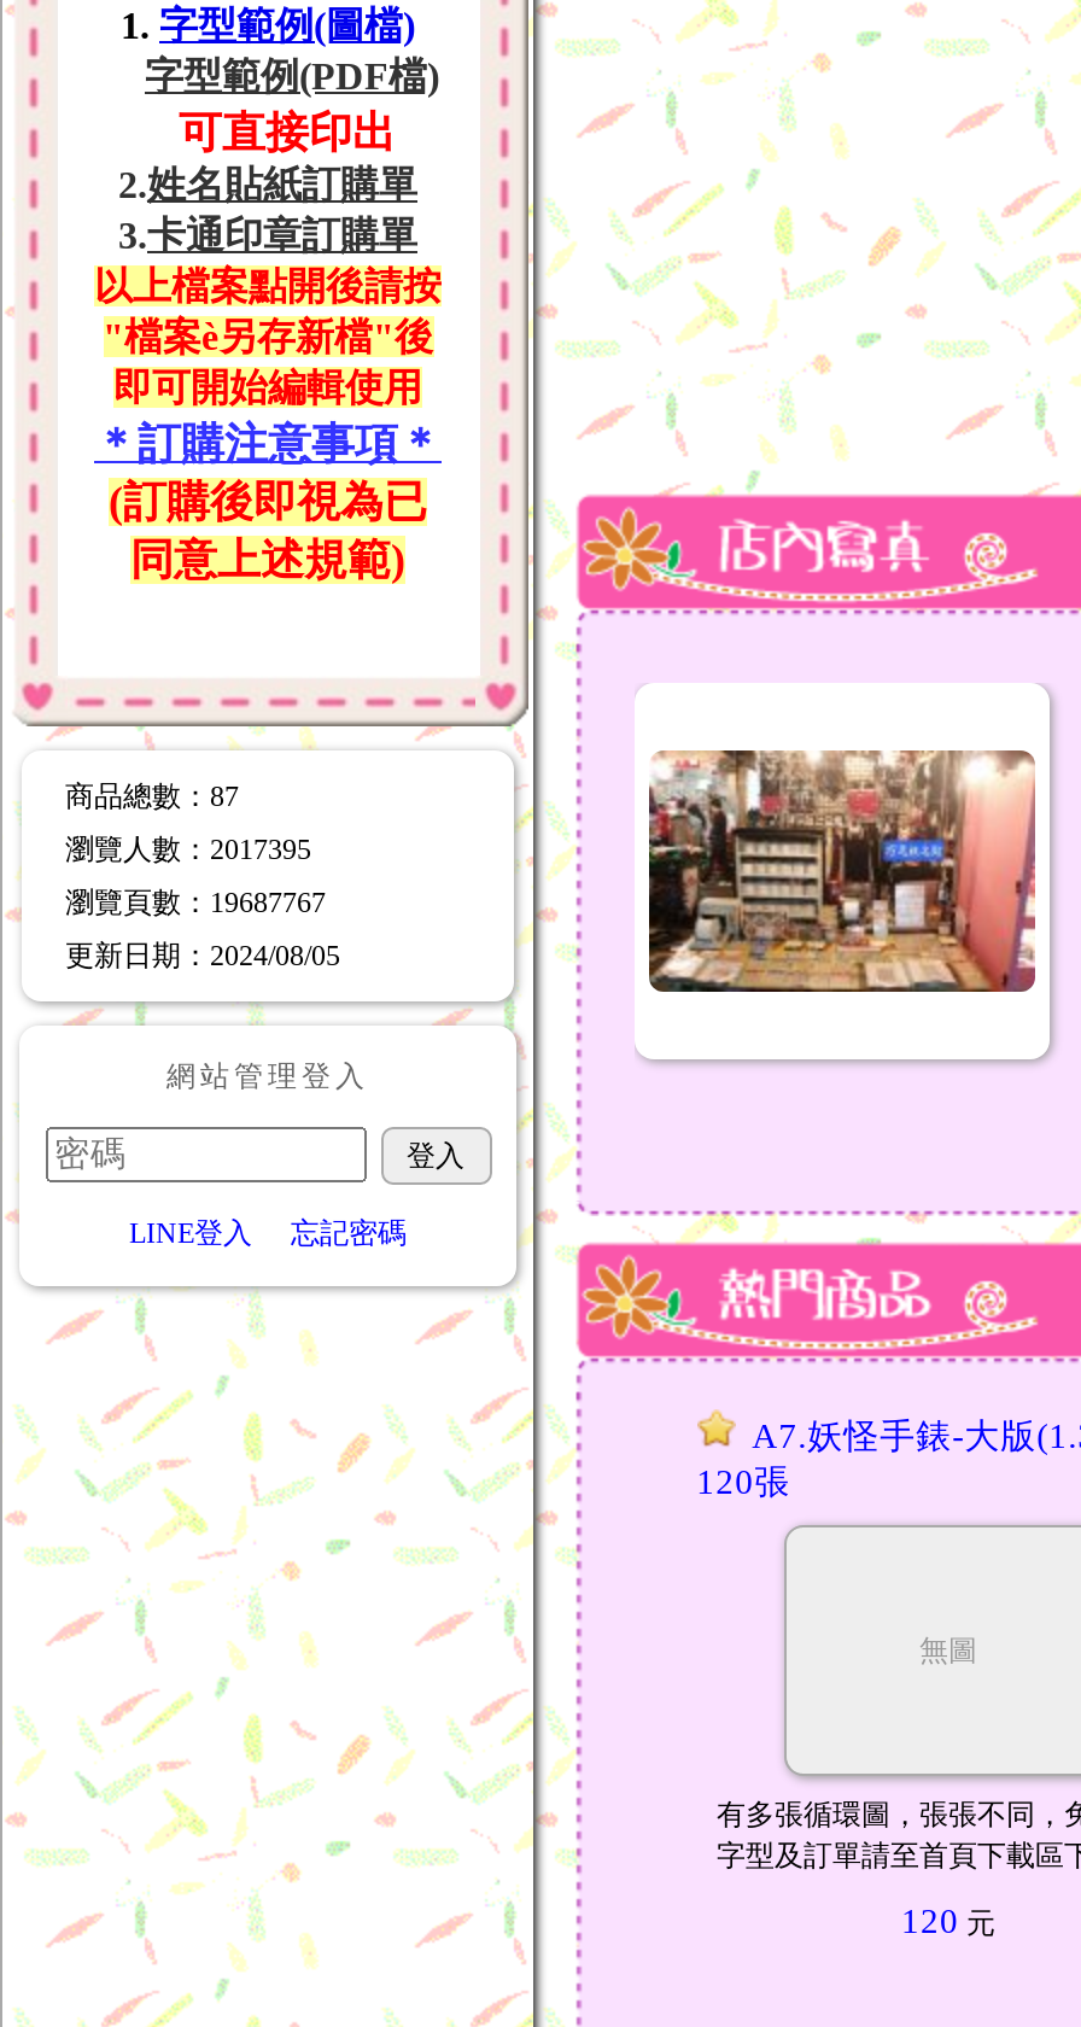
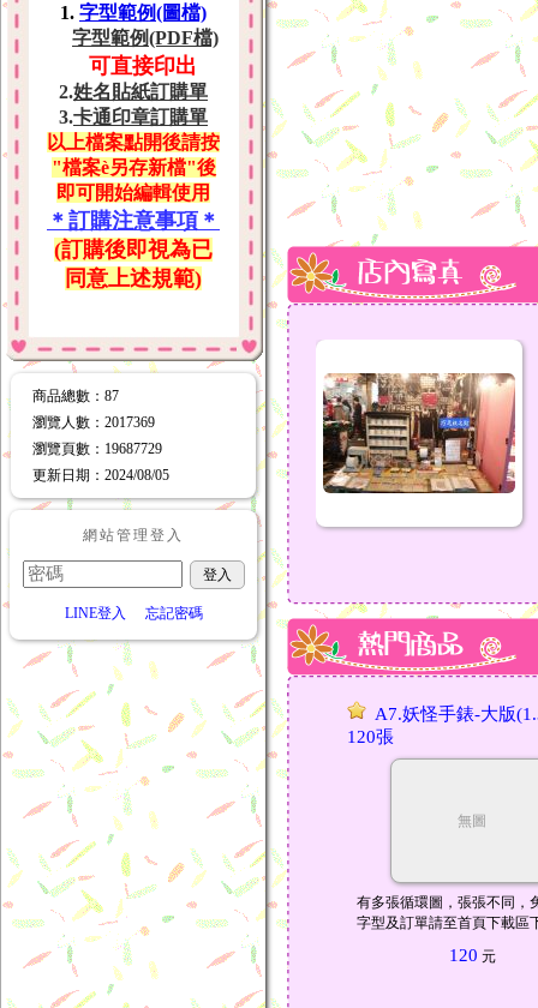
- 瀏覽人數：2017395
+ 瀏覽人數：2017369

- 瀏覽頁數：19687767
+ 瀏覽頁數：19687729
